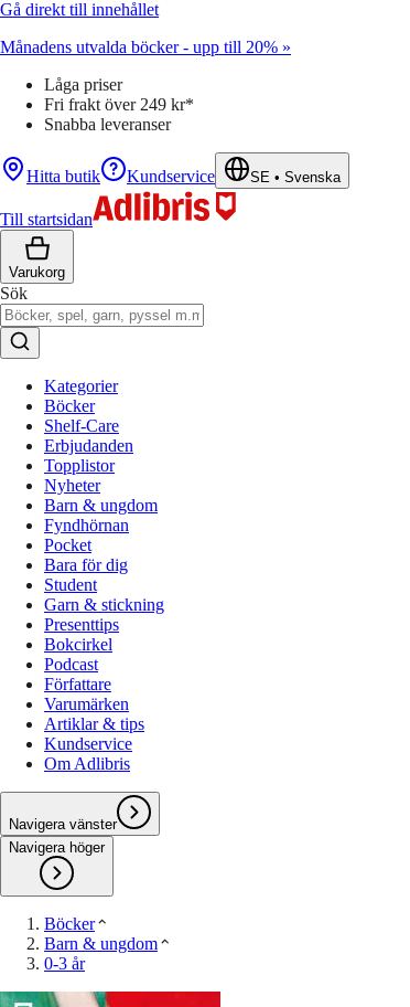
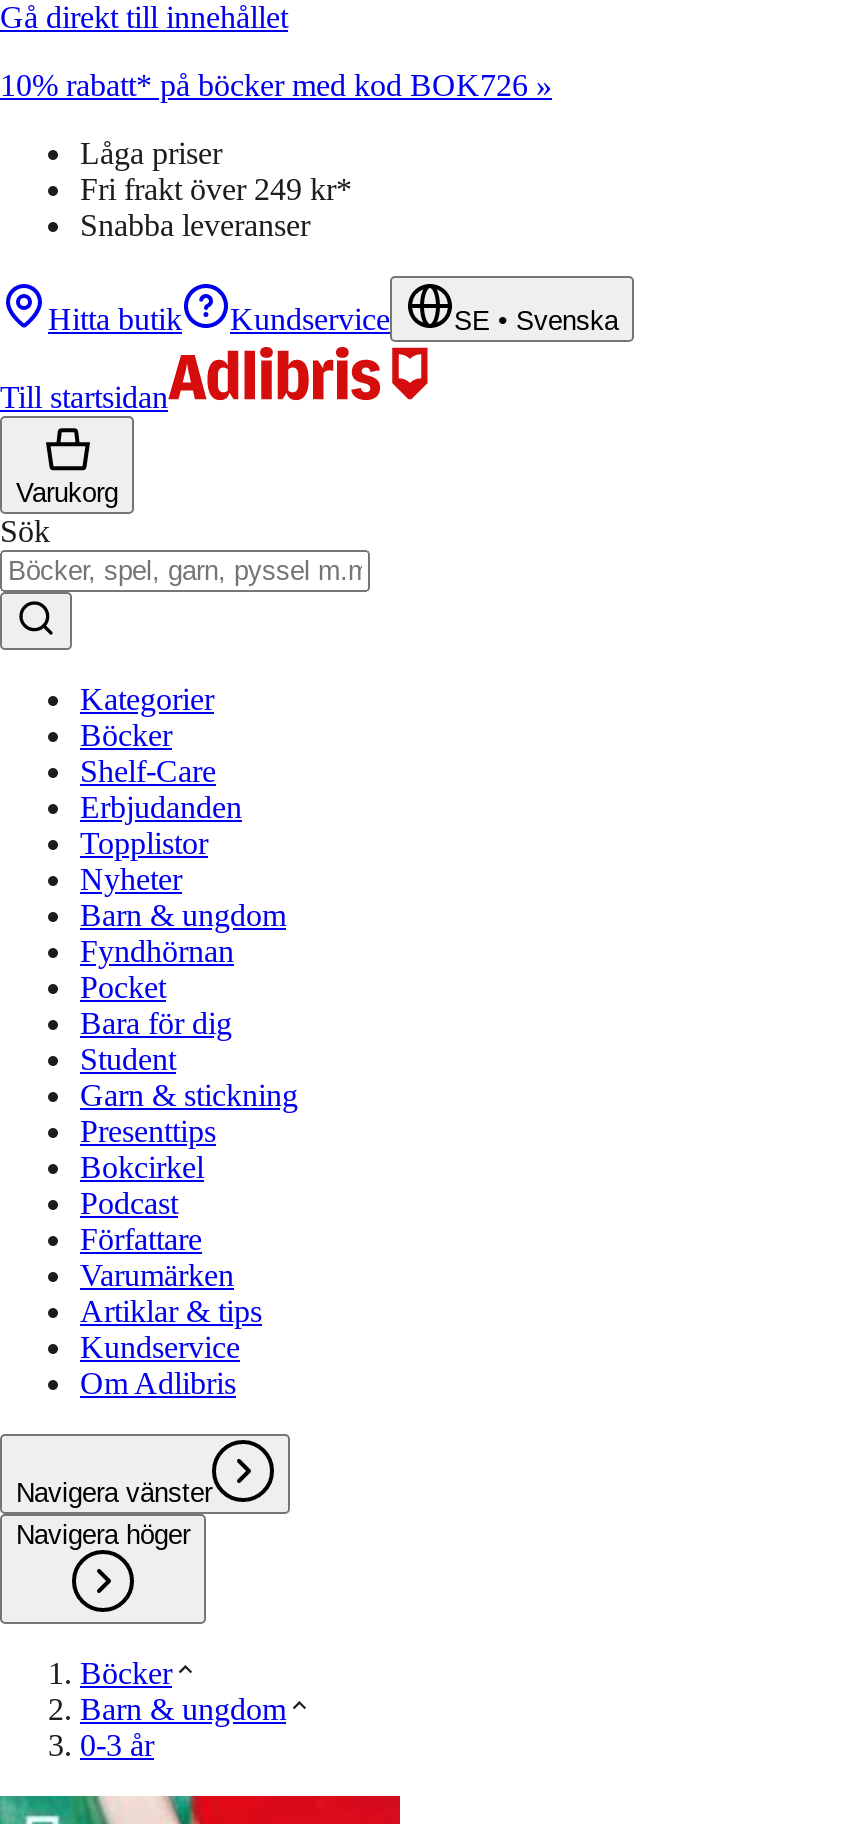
- Månadens utvalda böcker - upp till 20% »
+ 10% rabatt* på böcker med kod BOK726 »
